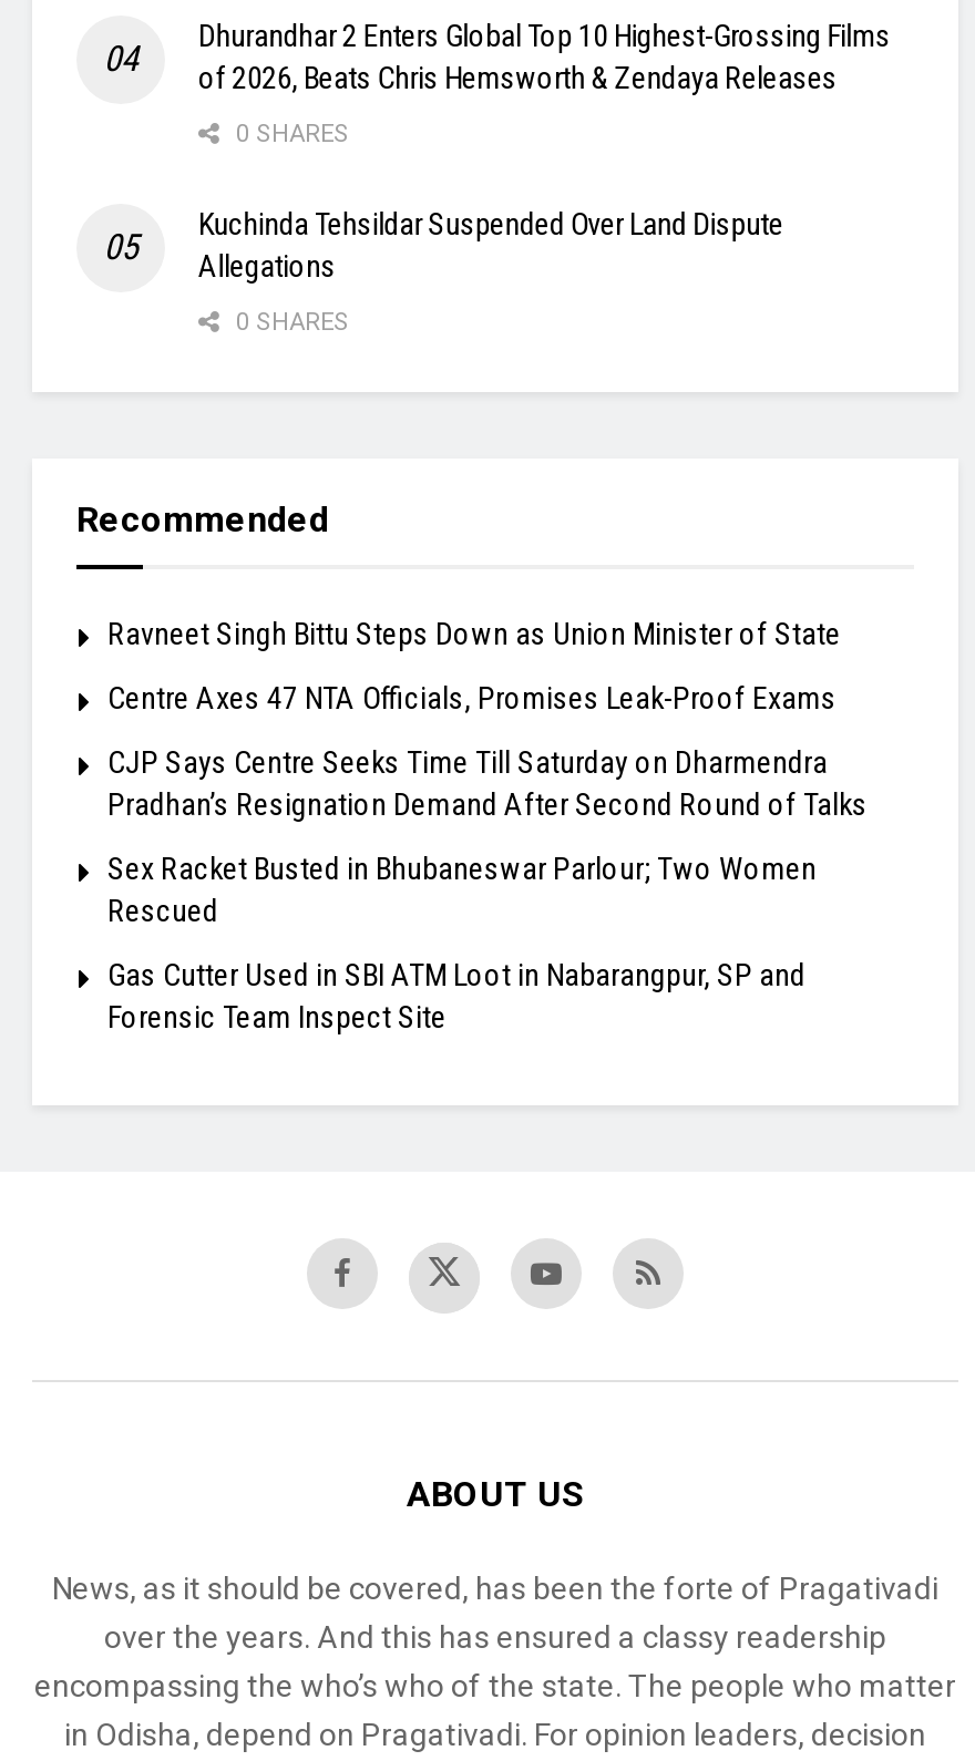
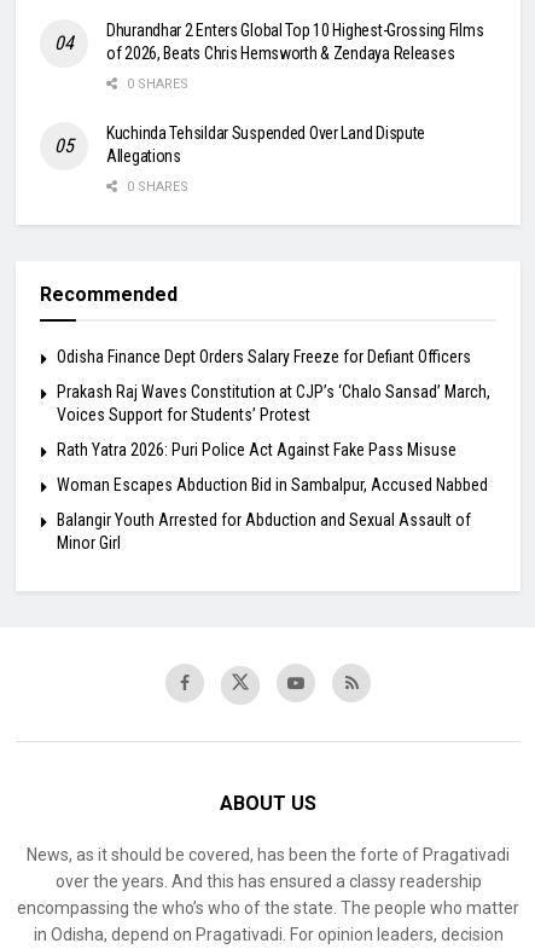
- Ravneet Singh Bittu Steps Down as Union Minister of State
+ Odisha Finance Dept Orders Salary Freeze for Defiant Officers

- Centre Axes 47 NTA Officials, Promises Leak-Proof Exams
+ Prakash Raj Waves Constitution at CJP’s ‘Chalo Sansad’ March,
+ Voices Support for Students’ Protest

- CJP Says Centre Seeks Time Till Saturday on Dharmendra
- Pradhan’s Resignation Demand After Second Round of Talks
+ Rath Yatra 2026: Puri Police Act Against Fake Pass Misuse

- Sex Racket Busted in Bhubaneswar Parlour; Two Women
- Rescued
+ Woman Escapes Abduction Bid in Sambalpur, Accused Nabbed

- Gas Cutter Used in SBI ATM Loot in Nabarangpur, SP and
- Forensic Team Inspect Site
+ Balangir Youth Arrested for Abduction and Sexual Assault of
+ Minor Girl
